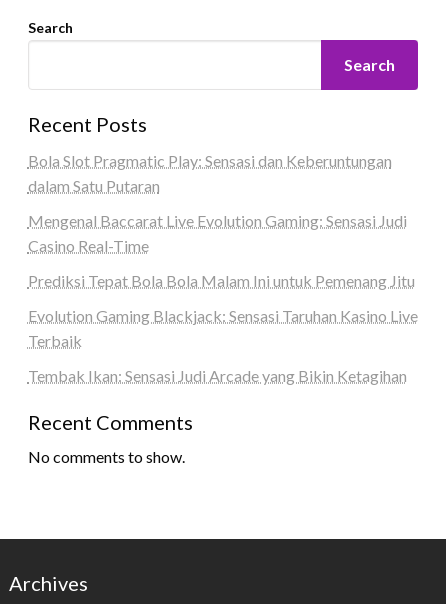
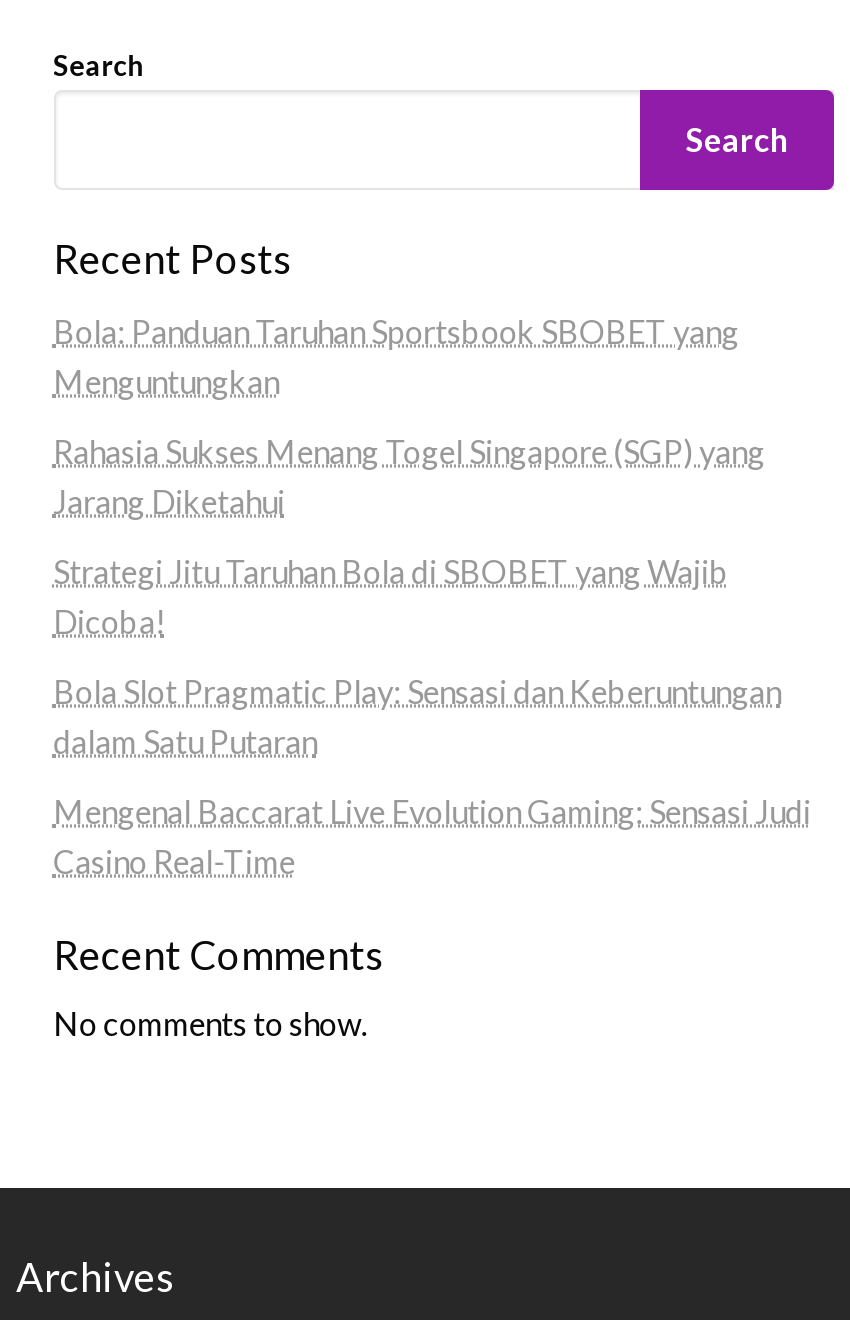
+ Bola: Panduan Taruhan Sportsbook SBOBET yang
+ Menguntungkan
+ Rahasia Sukses Menang Togel Singapore (SGP) yang
+ Jarang Diketahui
+ Strategi Jitu Taruhan Bola di SBOBET yang Wajib
+ Dicoba!

moved down: Bola Slot Pragmatic Play: Sensasi dan Keberuntungan | dalam Satu Putaran | Mengenal Baccarat Live Evolution Gaming: Sensasi Judi | Casino Real-Time

- Prediksi Tepat Bola Bola Malam Ini untuk Pemenang Jitu
- Evolution Gaming Blackjack: Sensasi Taruhan Kasino Live
- Terbaik
- Tembak Ikan: Sensasi Judi Arcade yang Bikin Ketagihan
